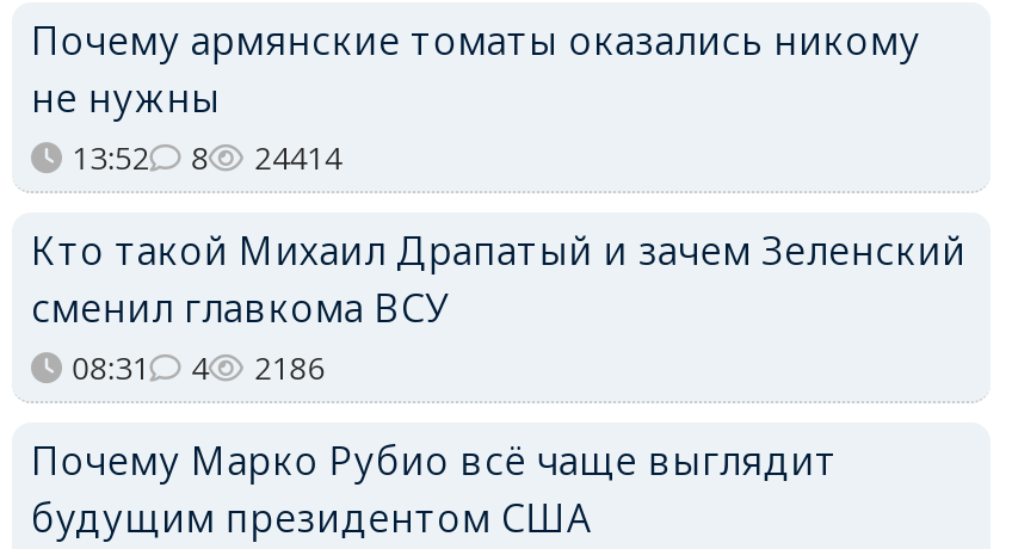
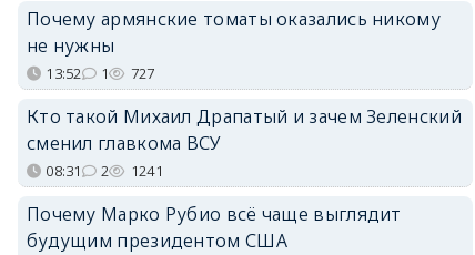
- 8
+ 1

- 24414
+ 727

- 4
+ 2

- 2186
+ 1241
